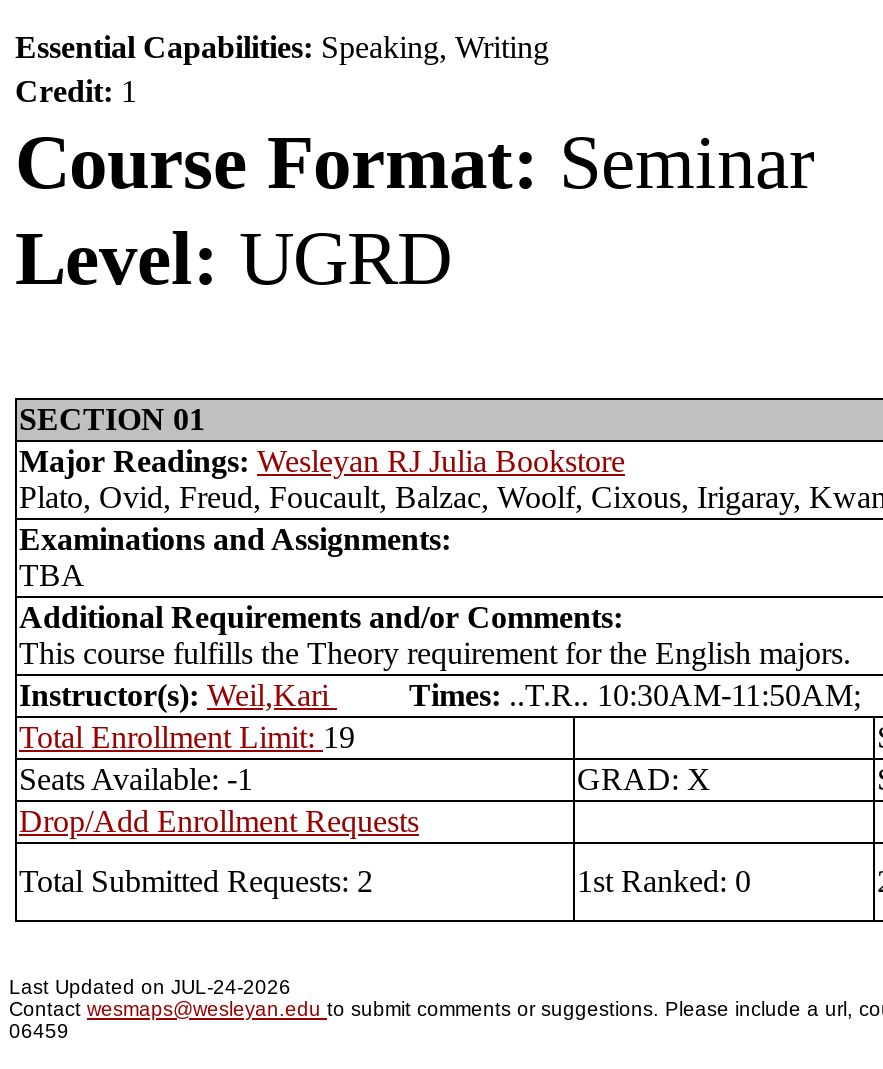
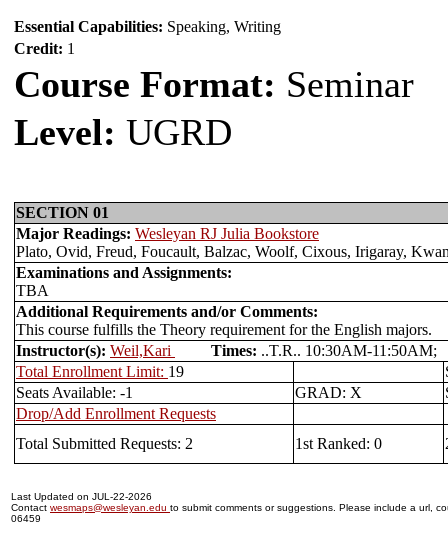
- Last Updated on JUL-24-2026
+ Last Updated on JUL-22-2026
